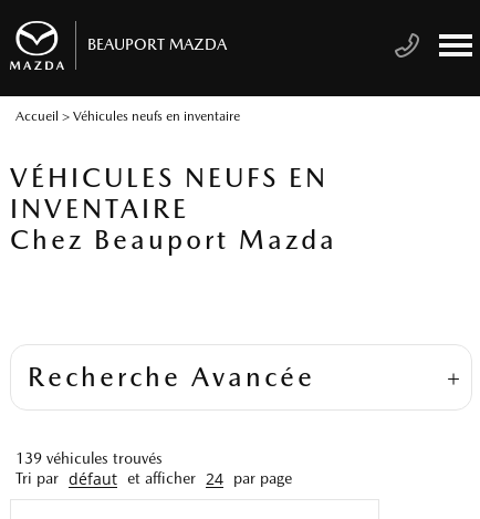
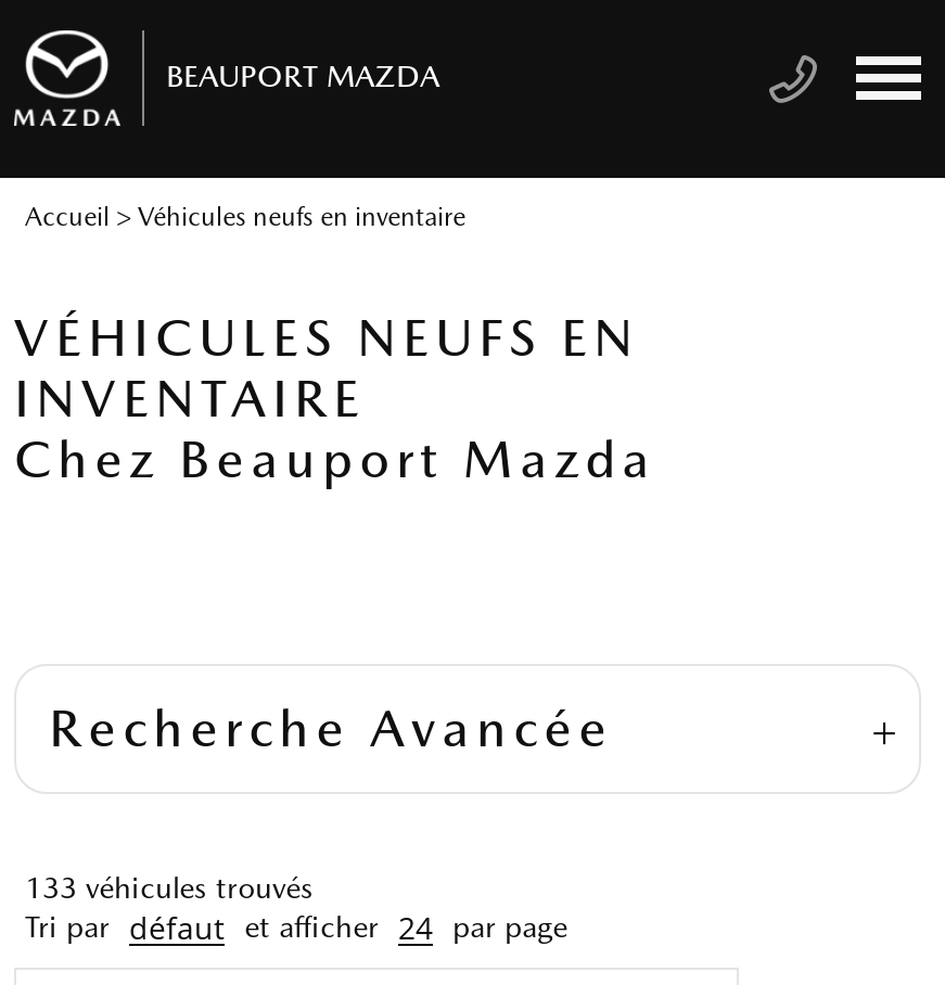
- 139 véhicules trouvés
+ 133 véhicules trouvés
